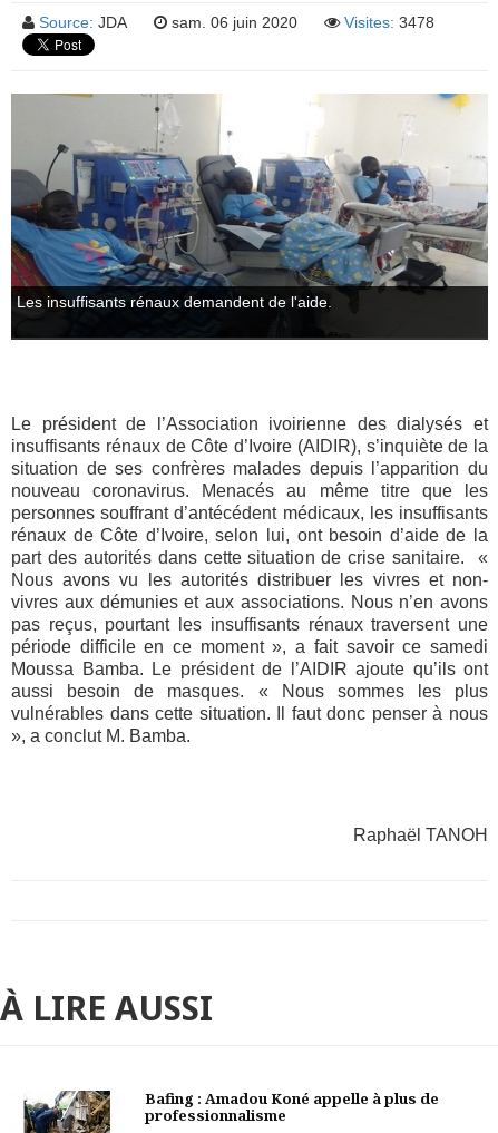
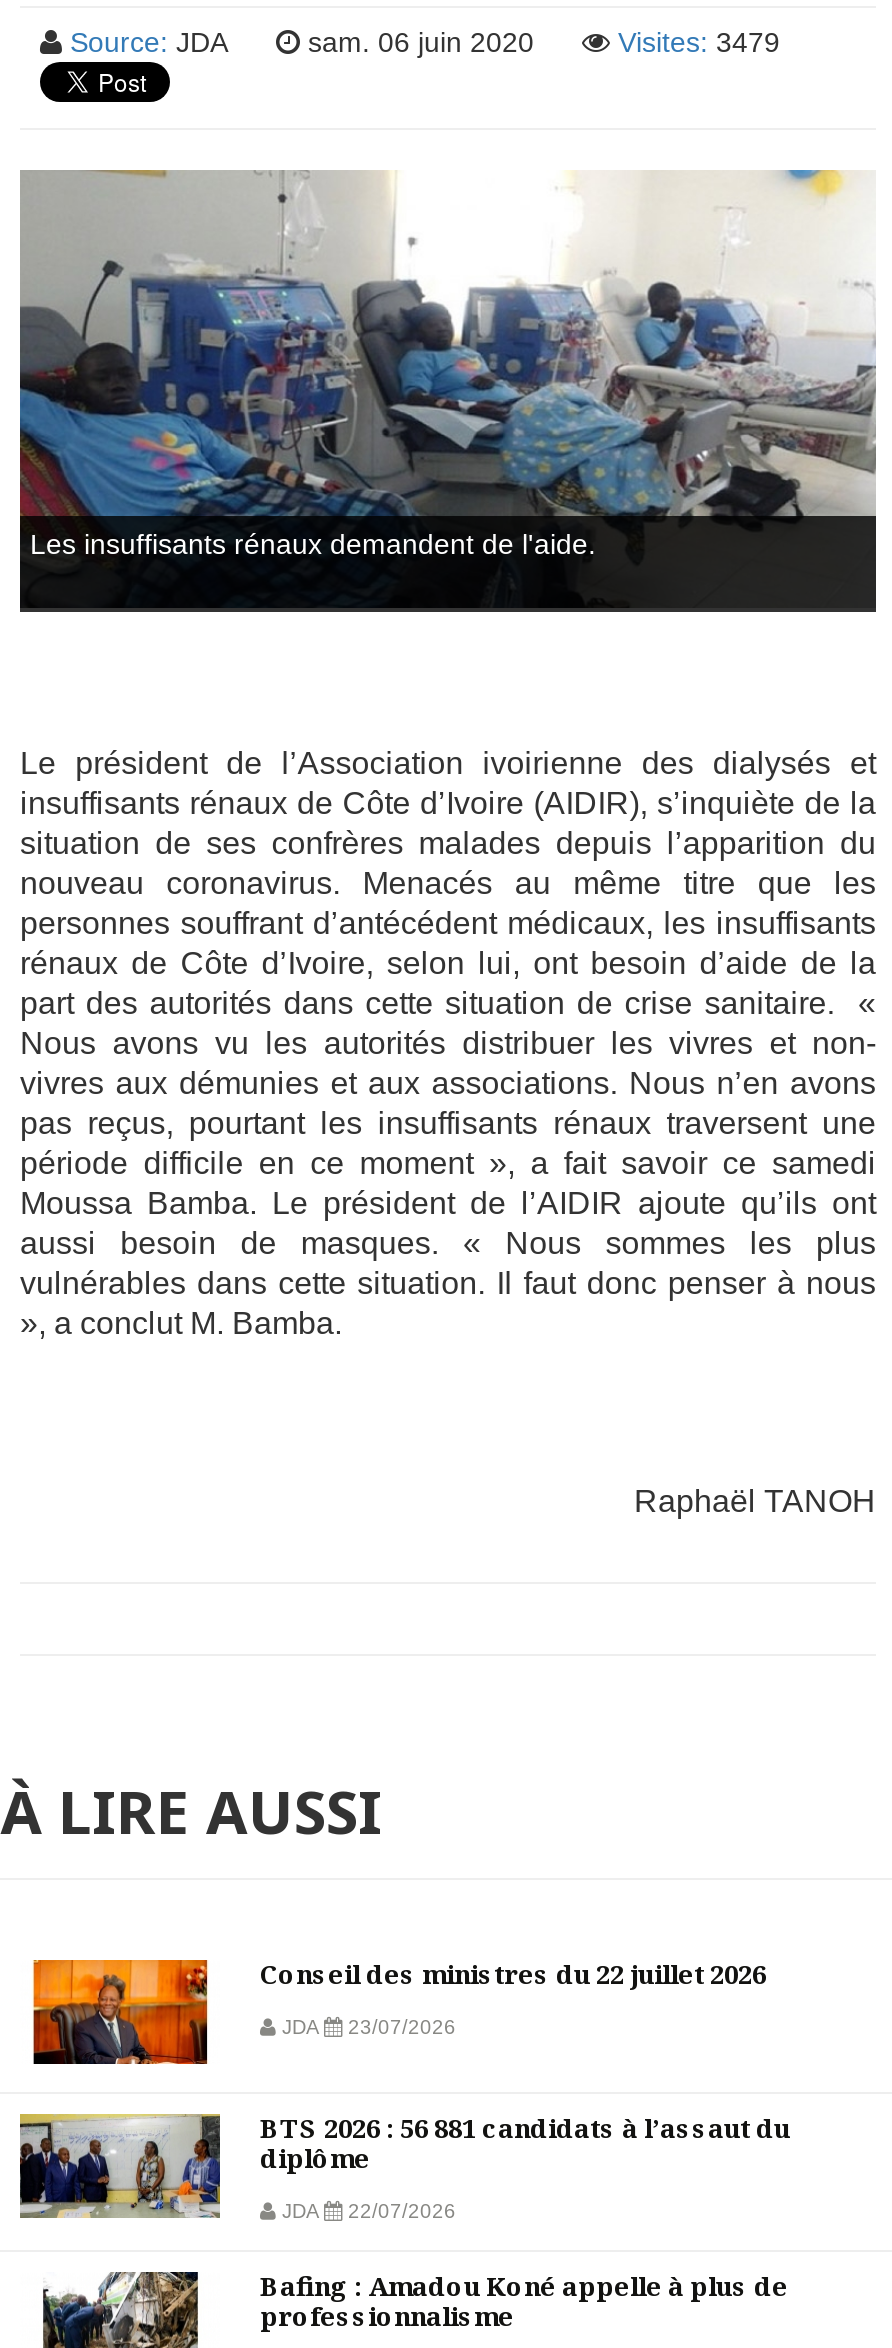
- Visites: 3478
+ Visites: 3479

+ [image]

+ [image]
+ Conseil des ministres du 22 juillet 2026
+ JDA
+ 23/07/2026
+ BTS 2026 : 56 881 candidats à l’assaut du
+ diplôme
+ JDA
+ 22/07/2026
